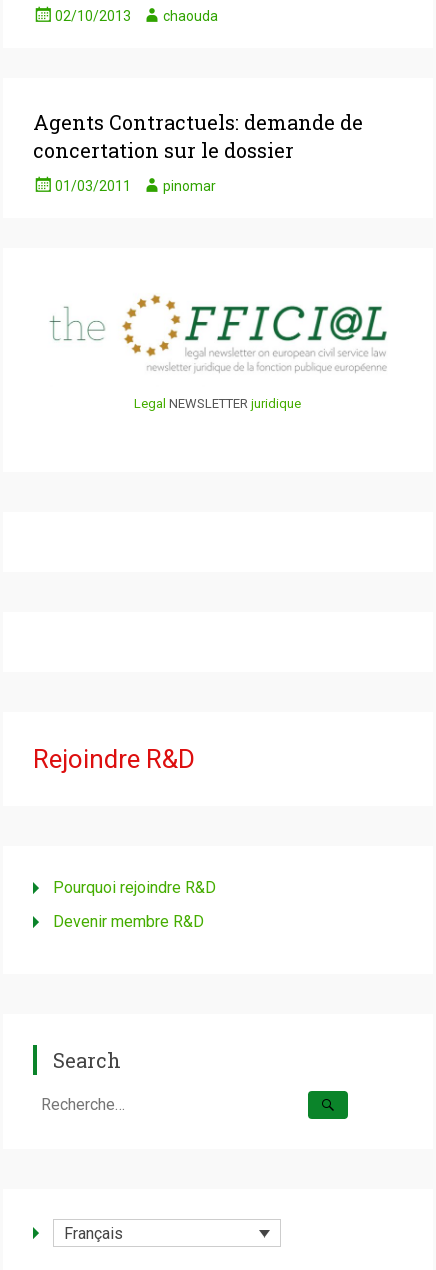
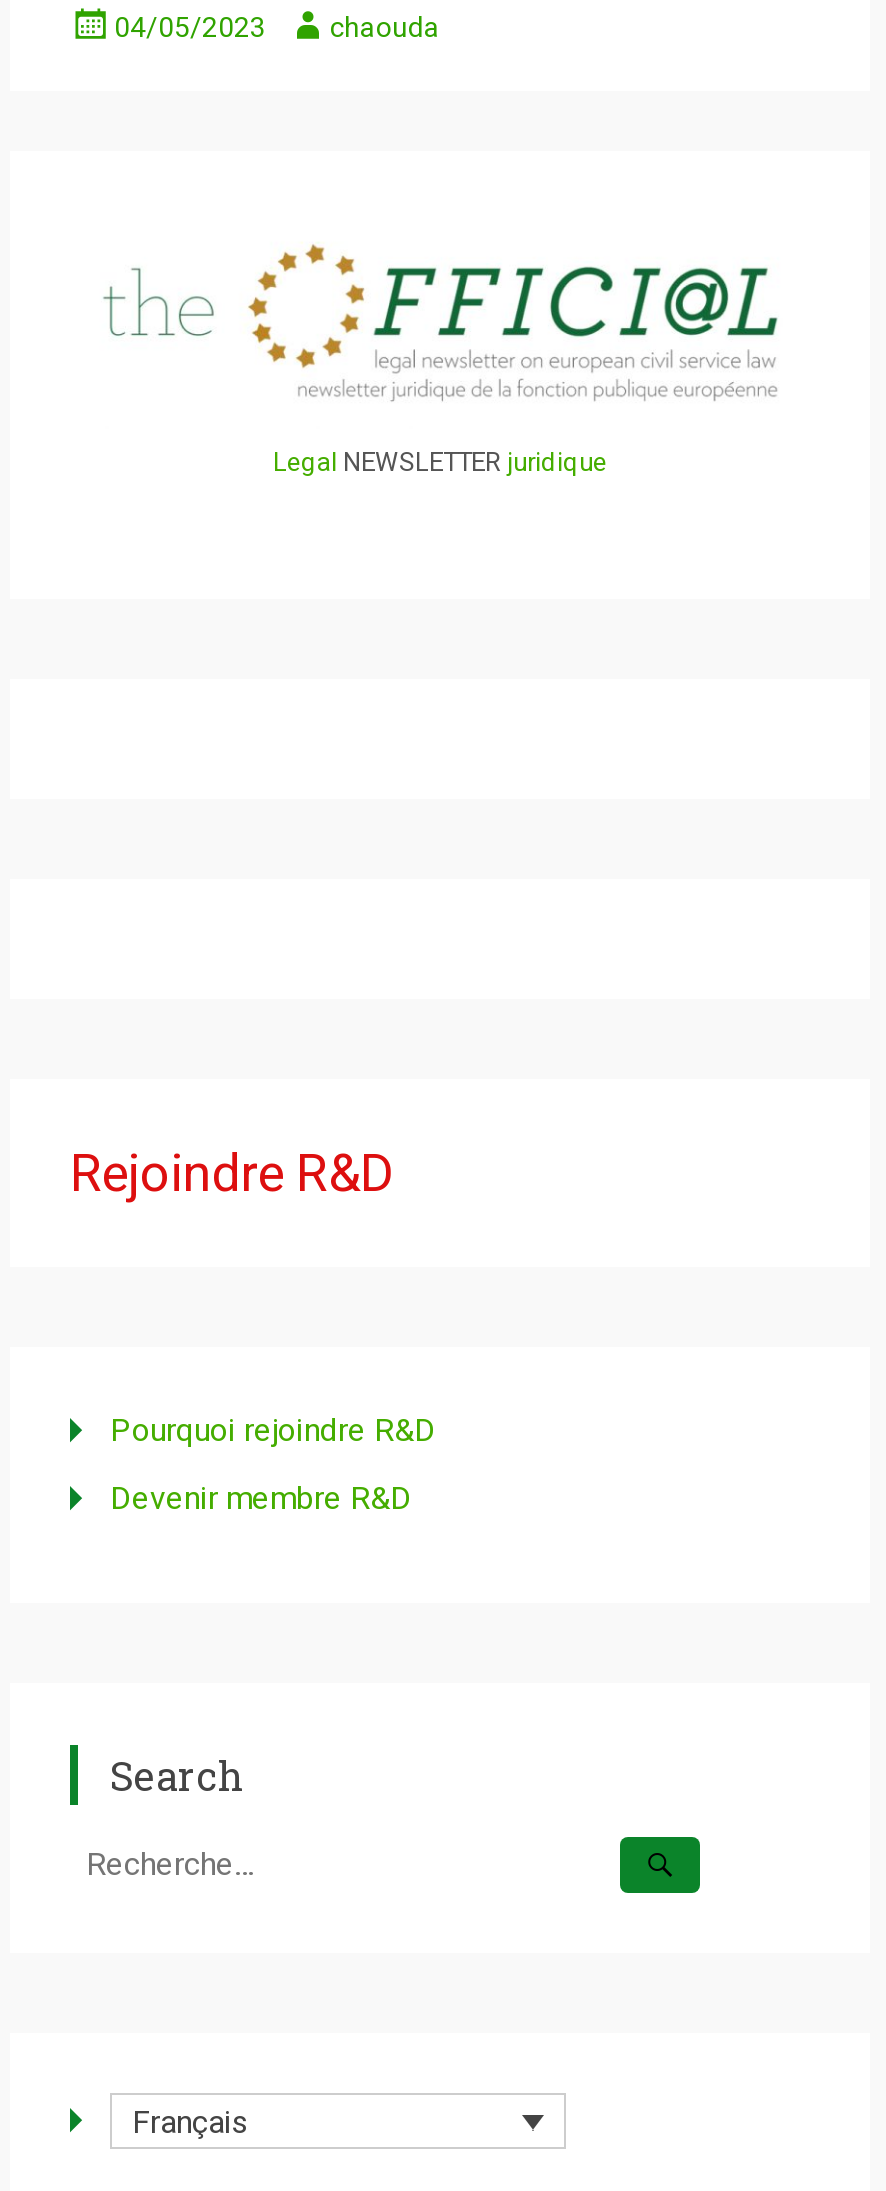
- 02/10/2013 chaouda
+ 04/05/2023 chaouda

- Agents Contractuels: demande de
- concertation sur le dossier
- 01/03/2011
- pinomar
